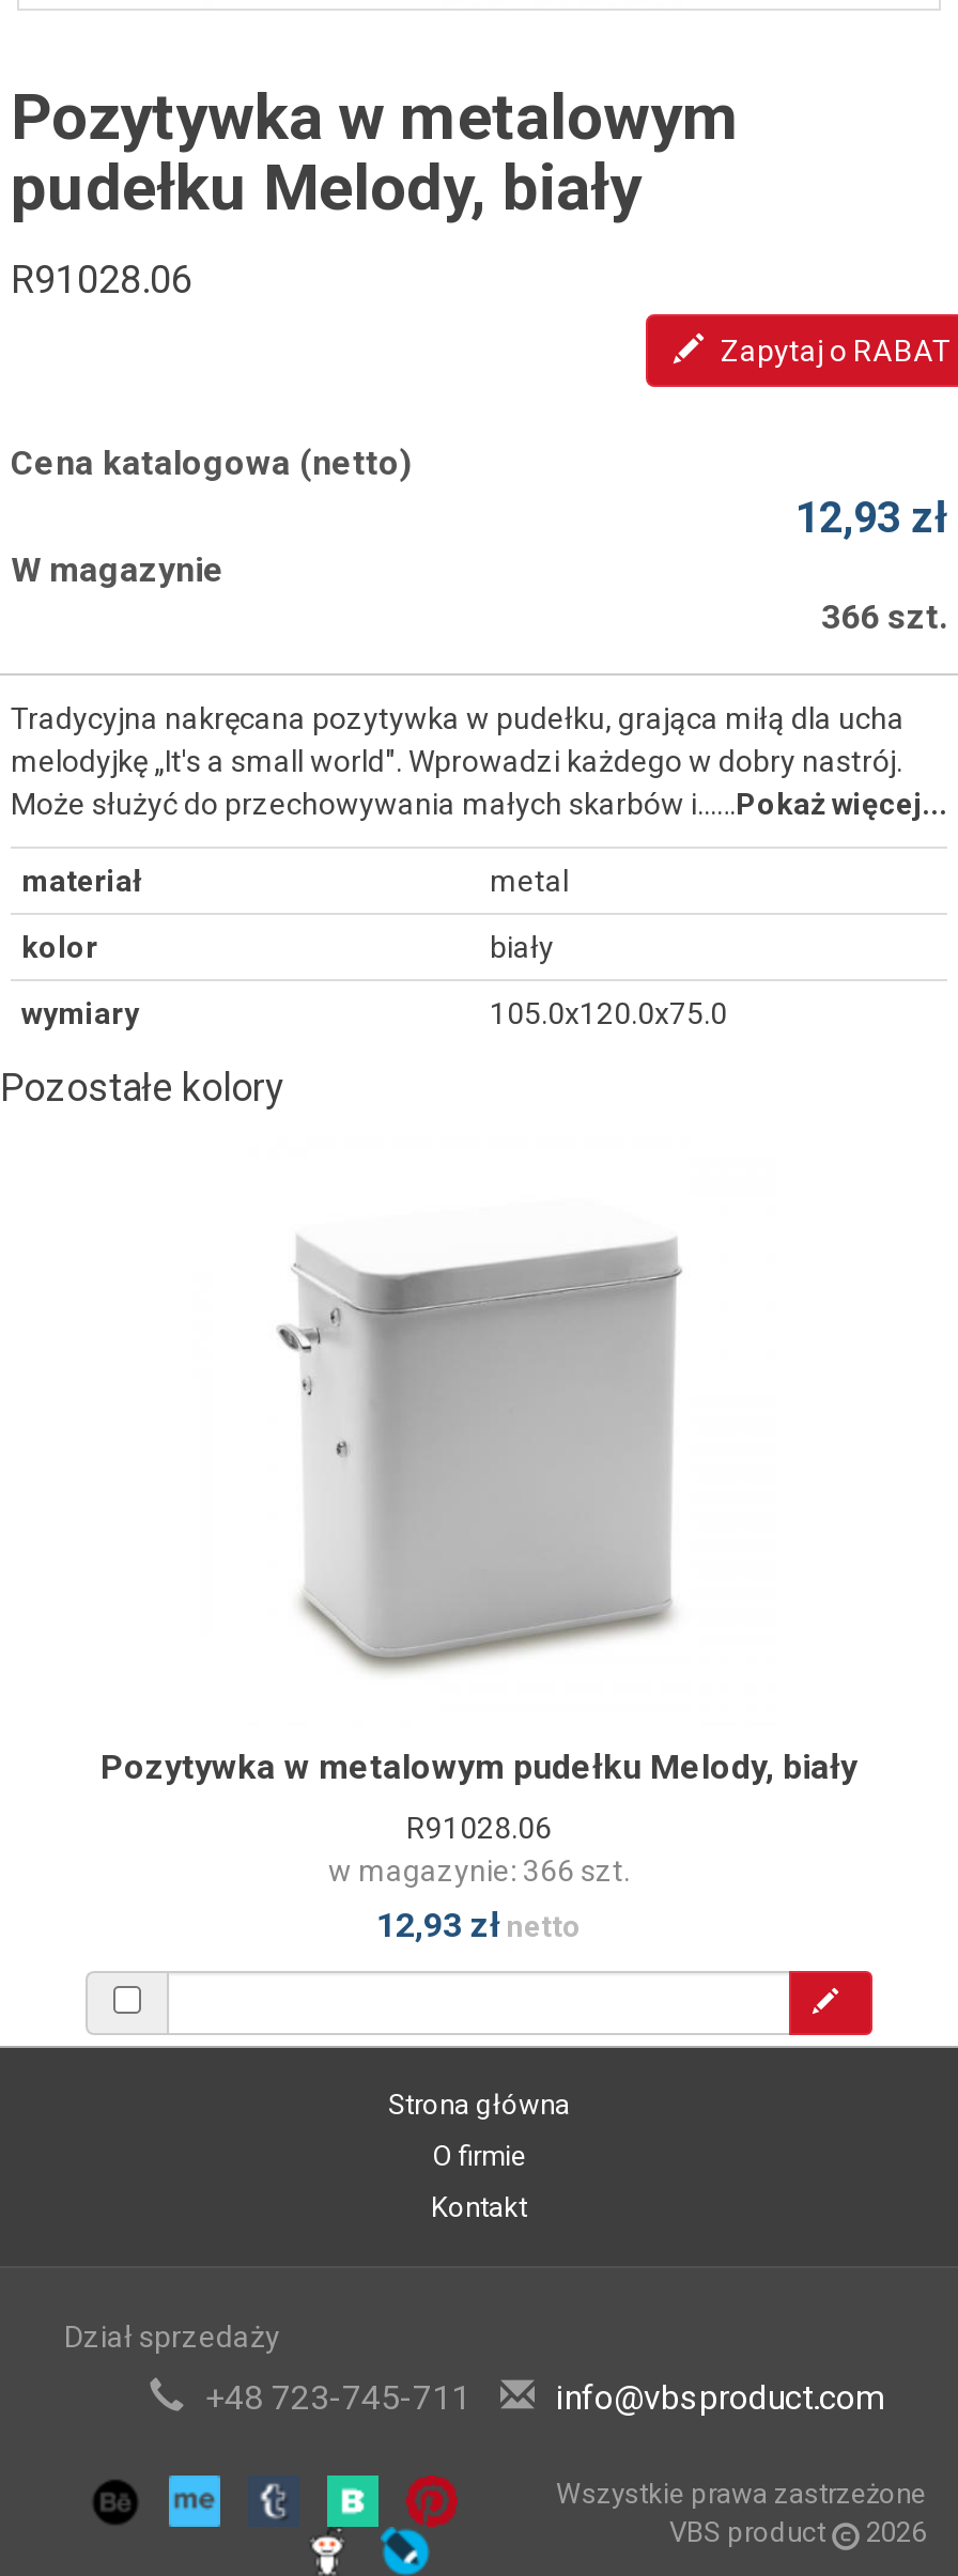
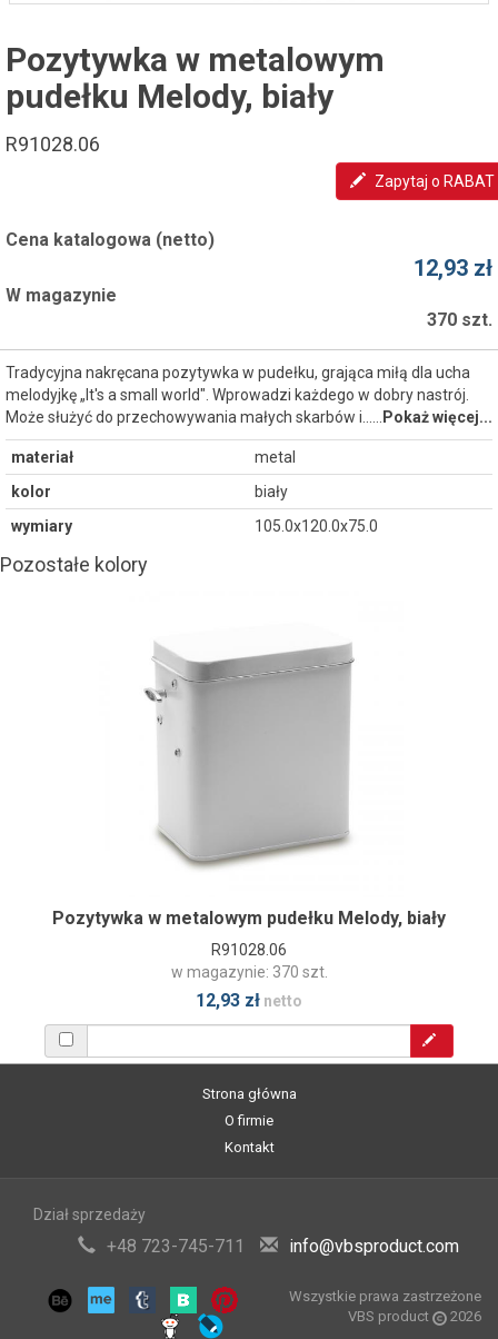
- 366 szt.
+ 370 szt.

- w magazynie: 366 szt.
+ w magazynie: 370 szt.
